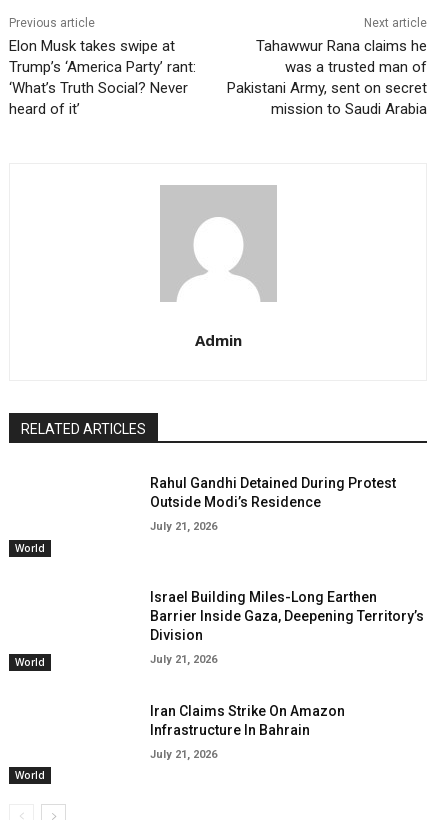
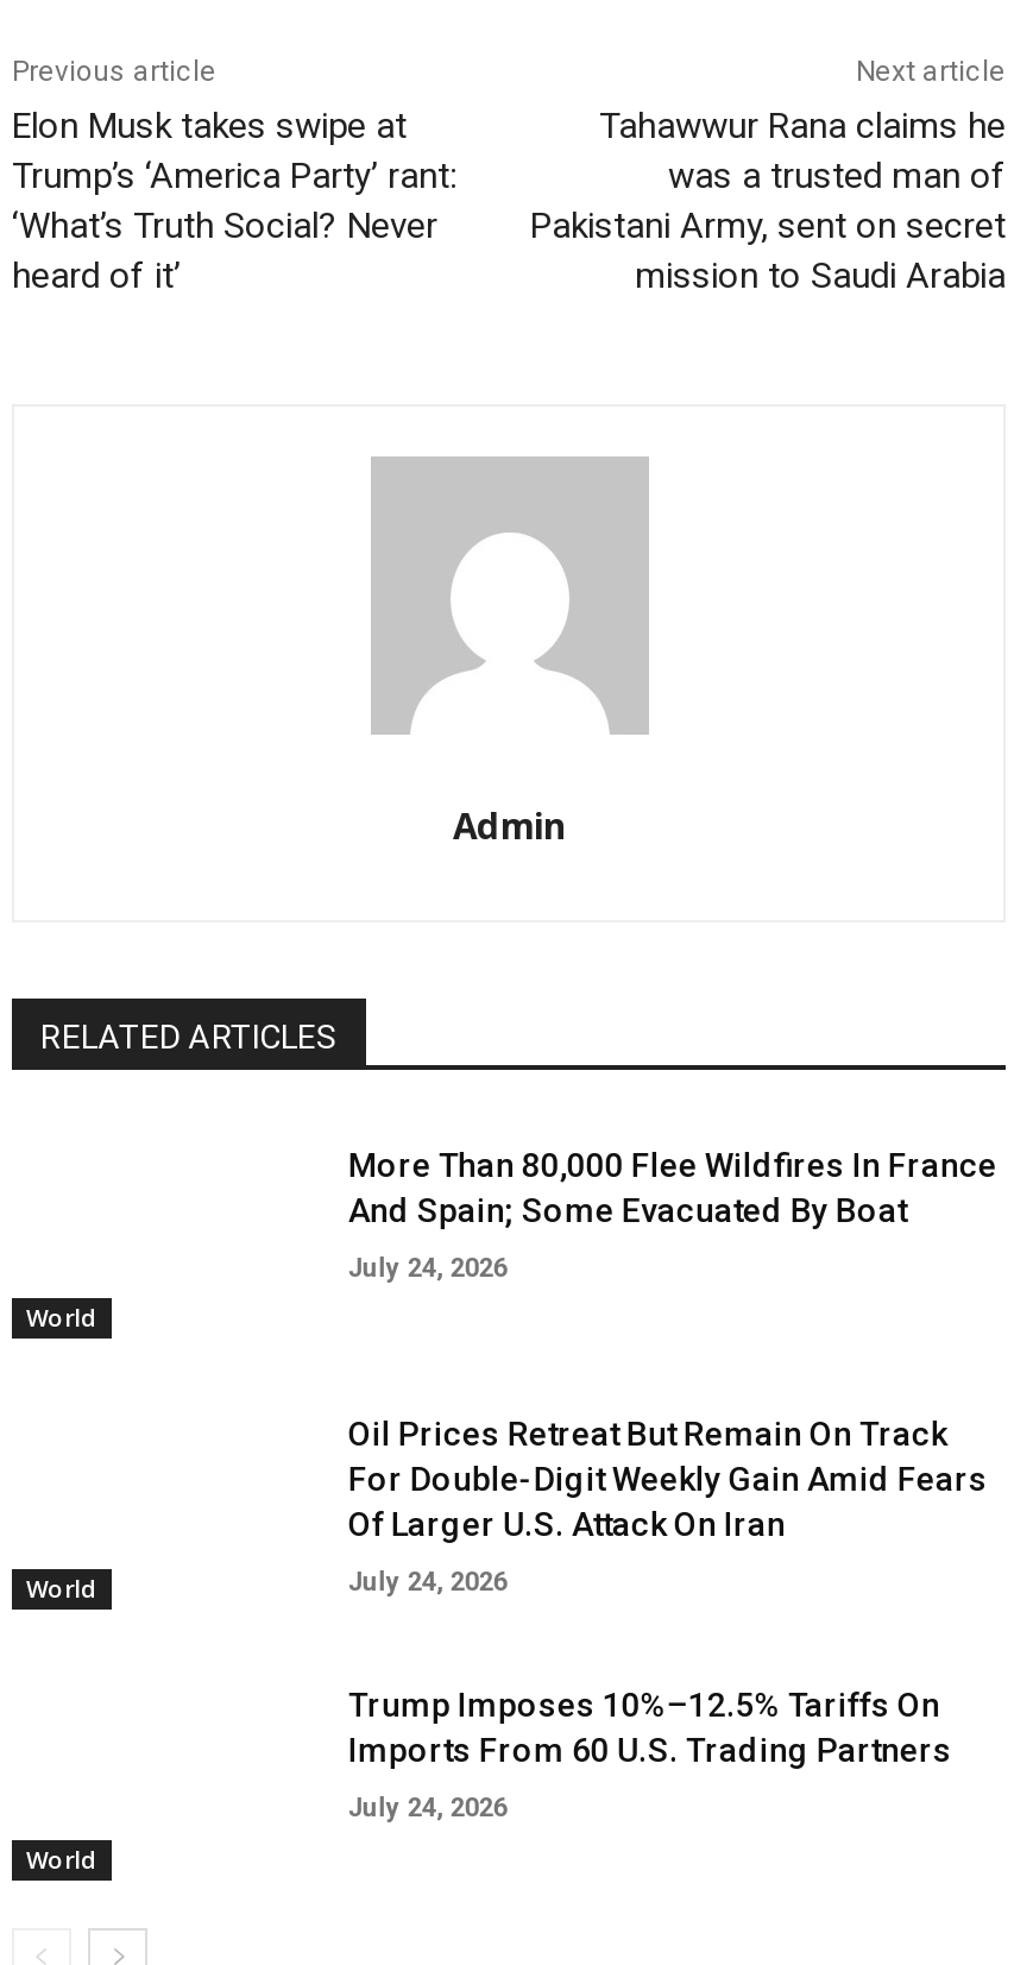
- Rahul Gandhi Detained During Protest
- Outside Modi’s Residence
+ More Than 80,000 Flee Wildfires In France
+ And Spain; Some Evacuated By Boat

- July 21, 2026
+ July 24, 2026

- Israel Building Miles-Long Earthen
- Barrier Inside Gaza, Deepening Territory’s
- Division
+ Oil Prices Retreat But Remain On Track
+ For Double-Digit Weekly Gain Amid Fears
+ Of Larger U.S. Attack On Iran

- July 21, 2026
+ July 24, 2026

- Iran Claims Strike On Amazon
- Infrastructure In Bahrain
+ Trump Imposes 10%–12.5% Tariffs On
+ Imports From 60 U.S. Trading Partners

- July 21, 2026
+ July 24, 2026
